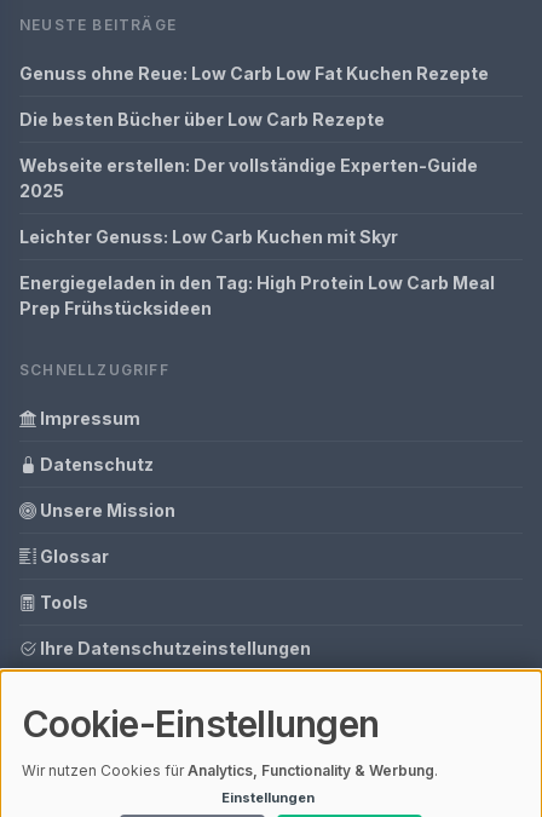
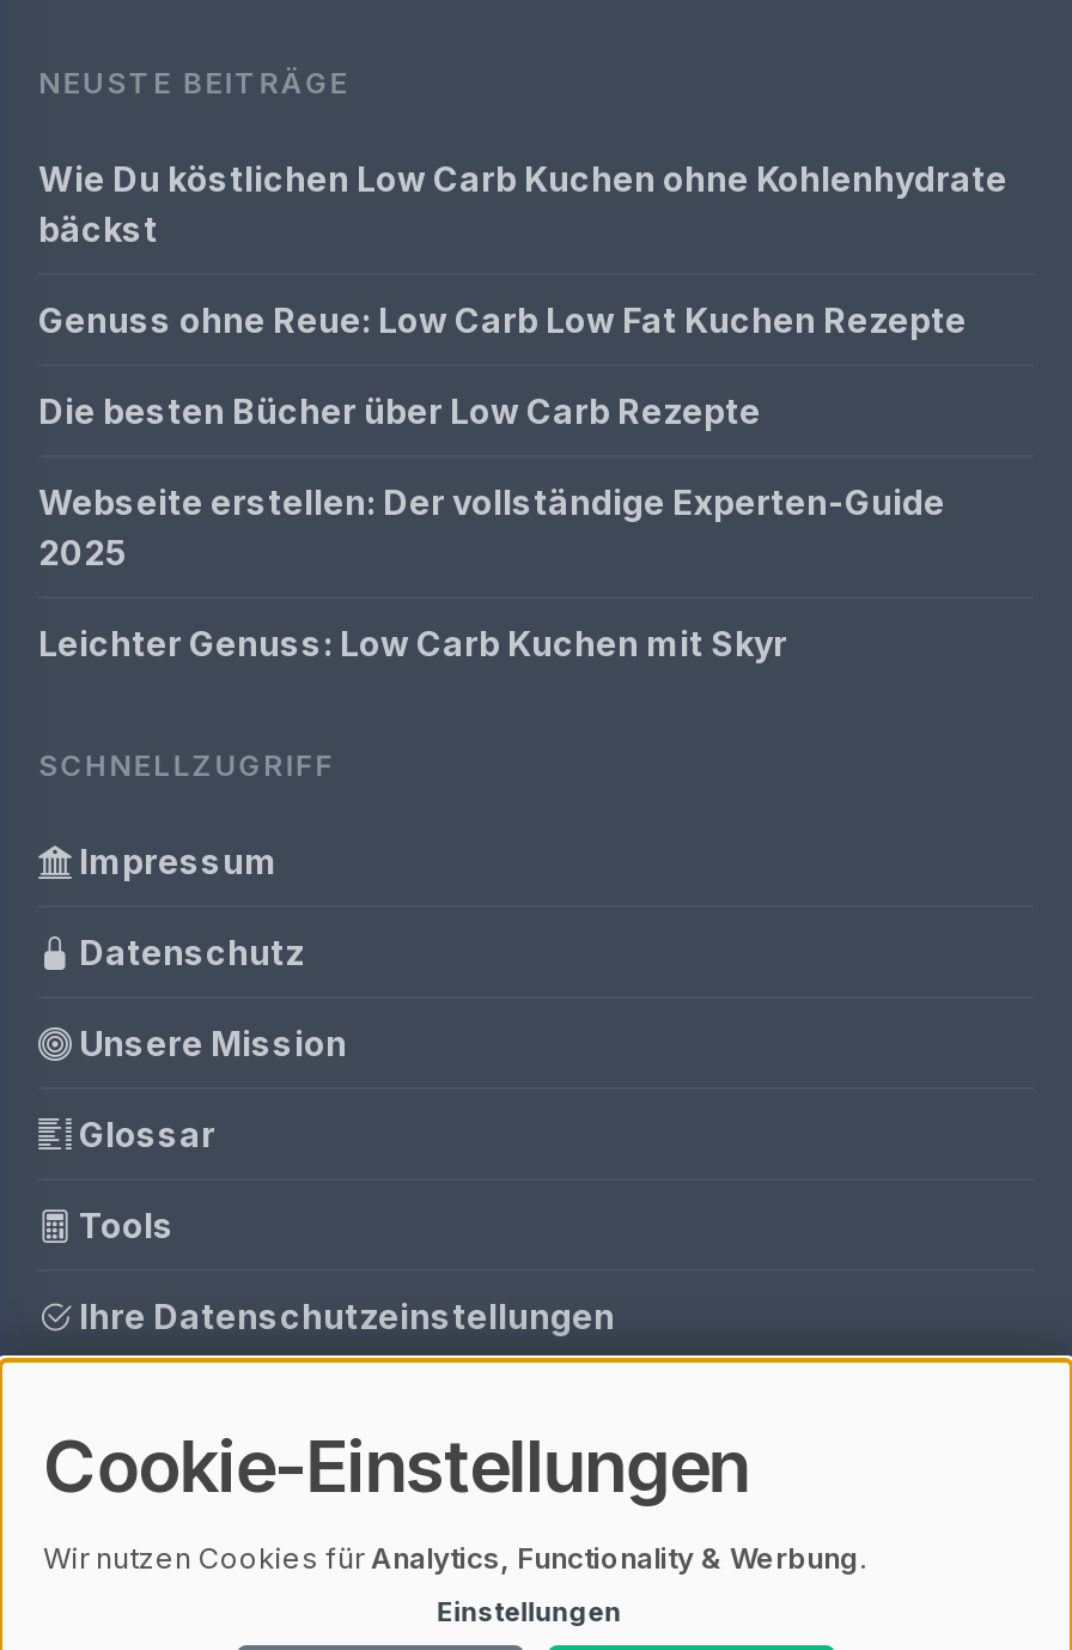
+ Wie Du köstlichen Low Carb Kuchen ohne Kohlenhydrate
+ bäckst

moved down: Genuss ohne Reue: Low Carb Low Fat Kuchen Rezepte | Die besten Bücher über Low Carb Rezepte | Webseite erstellen: Der vollständige Experten-Guide | 2025 | Leichter Genuss: Low Carb Kuchen mit Skyr

- Energiegeladen in den Tag: High Protein Low Carb Meal
- Prep Frühstücksideen
